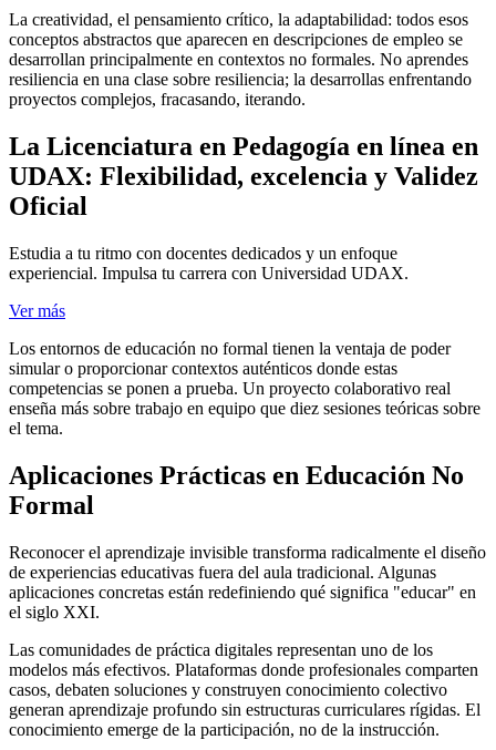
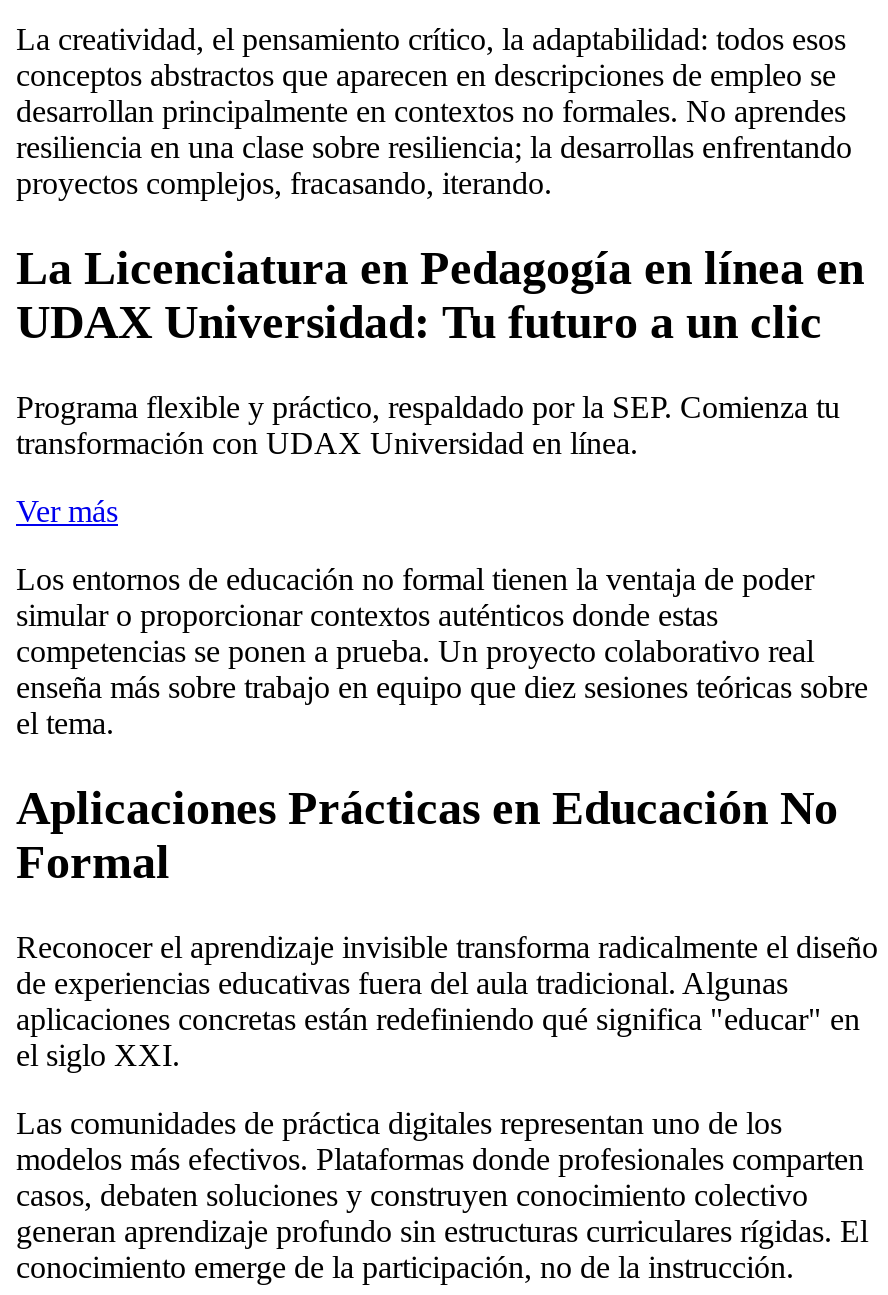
- UDAX: Flexibilidad, excelencia y Validez
- Oficial
+ UDAX Universidad: Tu futuro a un clic

- Estudia a tu ritmo con docentes dedicados y un enfoque
- experiencial. Impulsa tu carrera con Universidad UDAX.
+ Programa flexible y práctico, respaldado por la SEP. Comienza tu
+ transformación con UDAX Universidad en línea.
